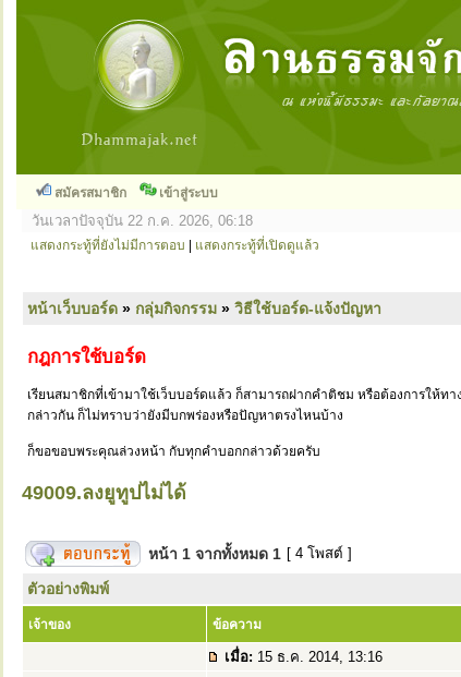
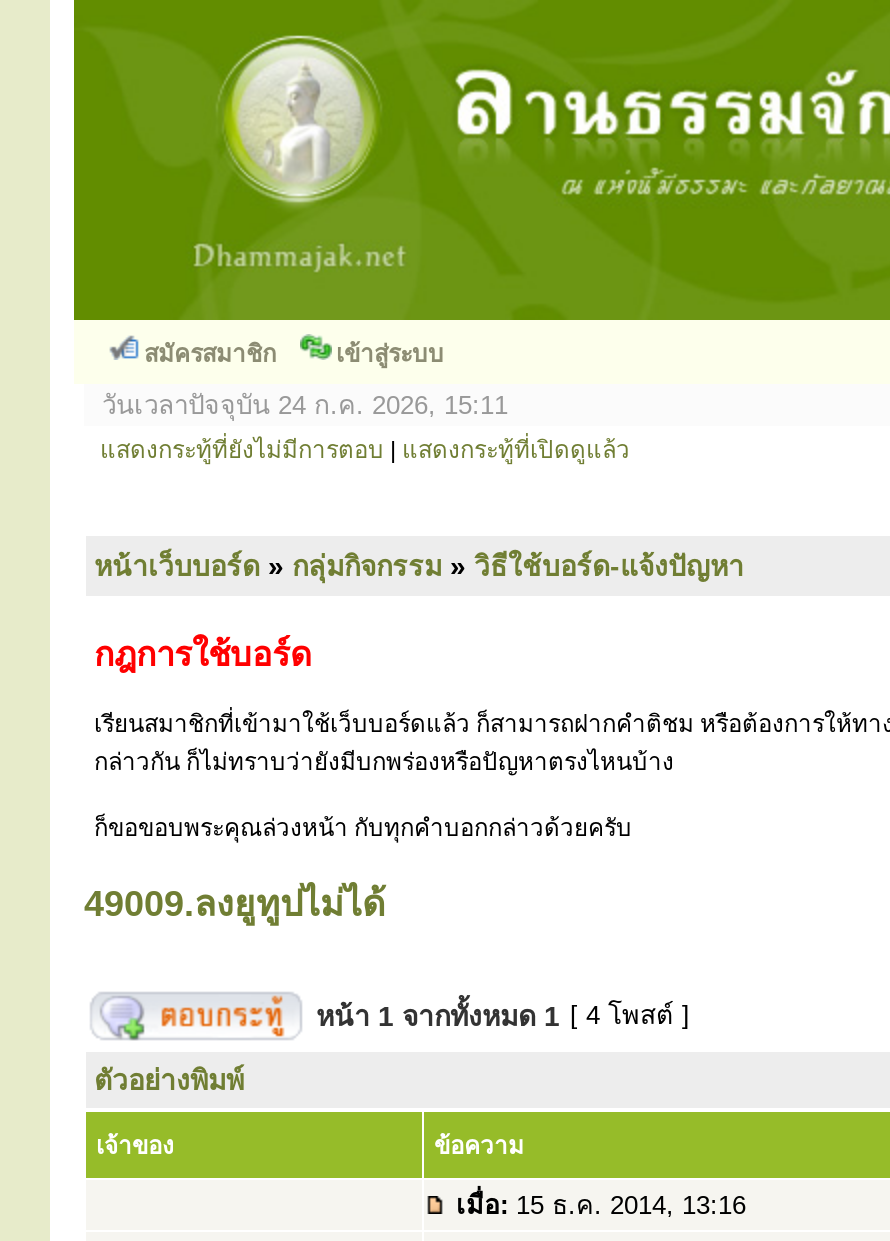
- วันเวลาปัจจุบัน 22 ก.ค. 2026, 06:18
+ วันเวลาปัจจุบัน 24 ก.ค. 2026, 15:11
